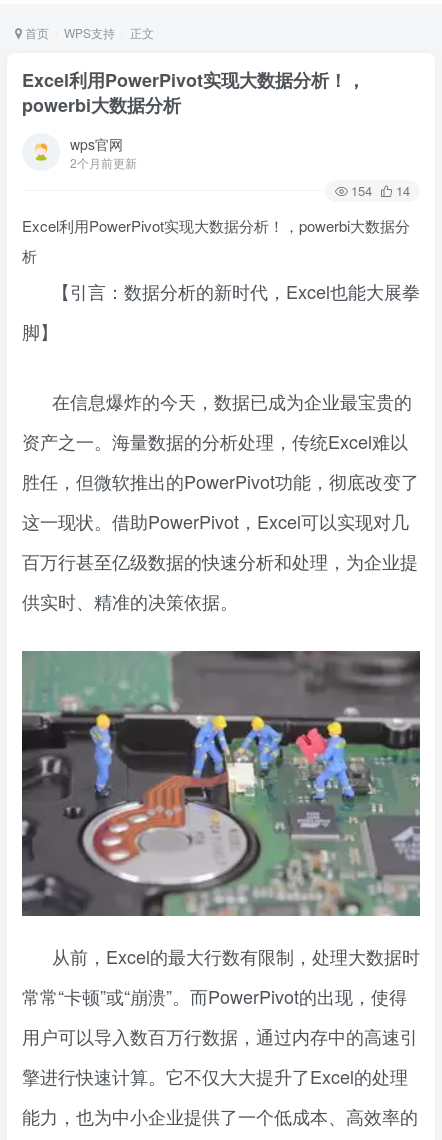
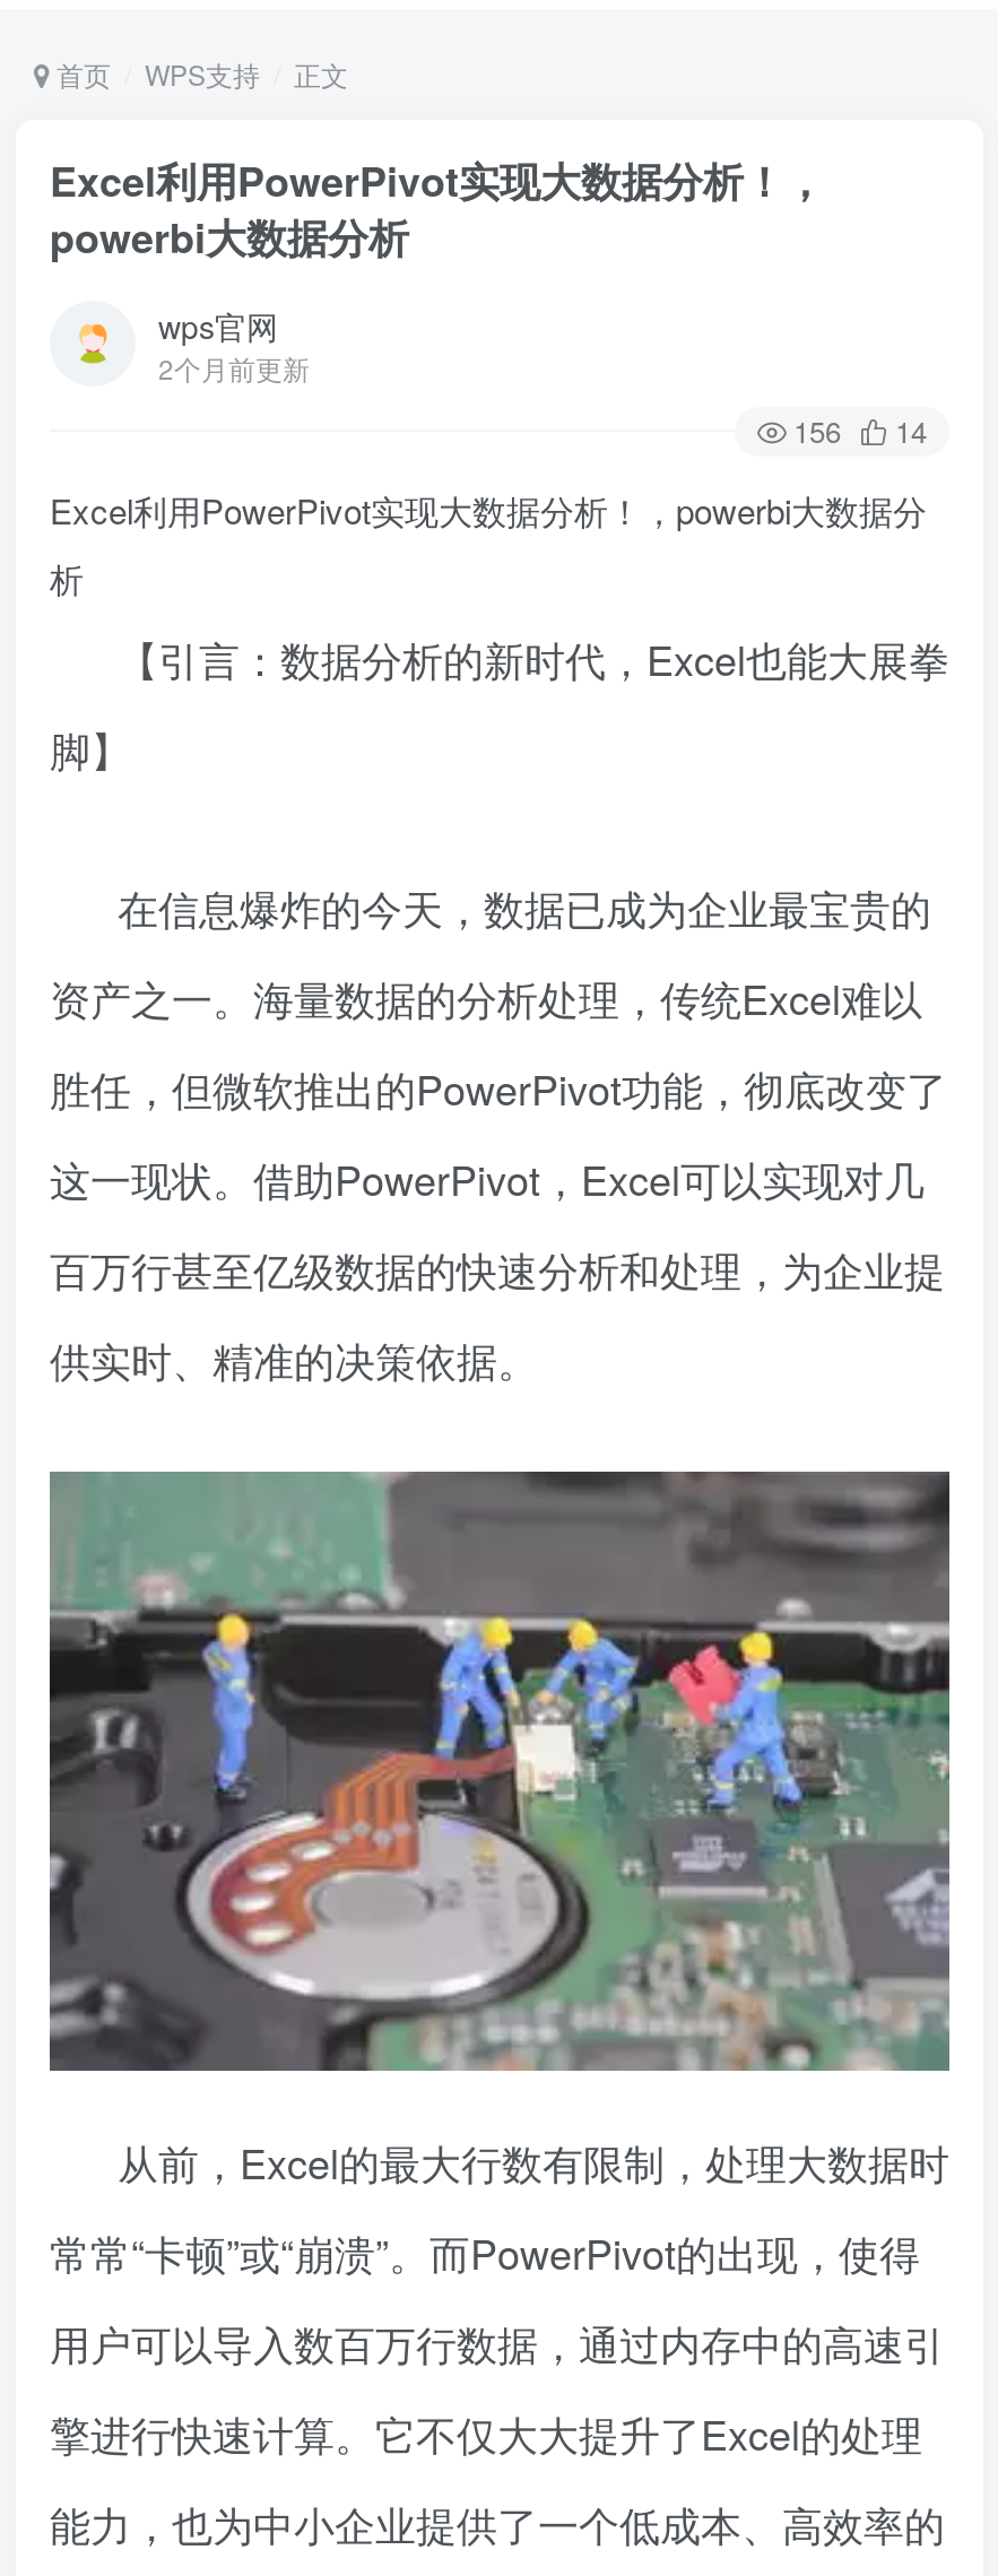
- 154 14
+ 156 14
